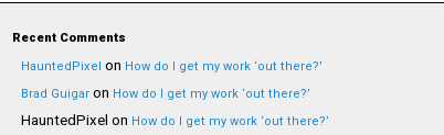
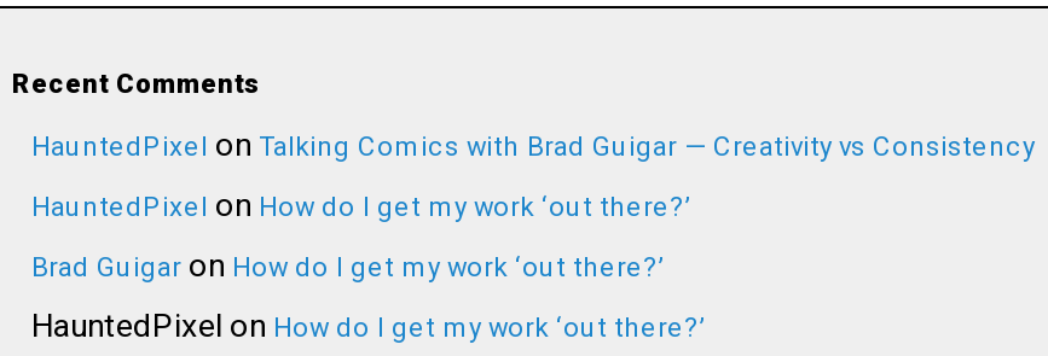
+ HauntedPixel on Talking Comics with Brad Guigar — Creativity vs Consistency
